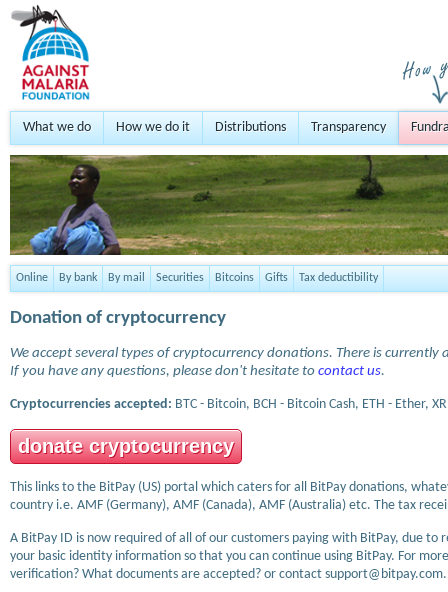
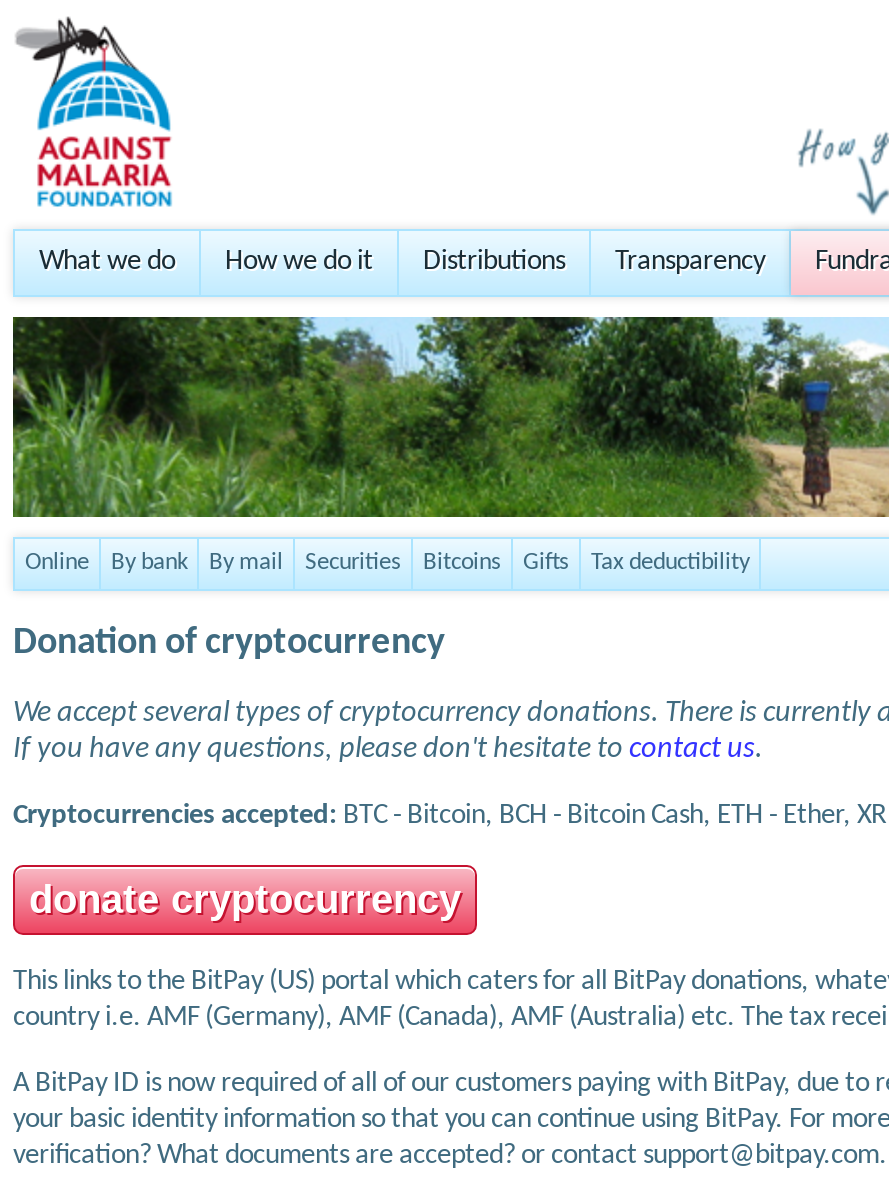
- [image]
+ [image]
